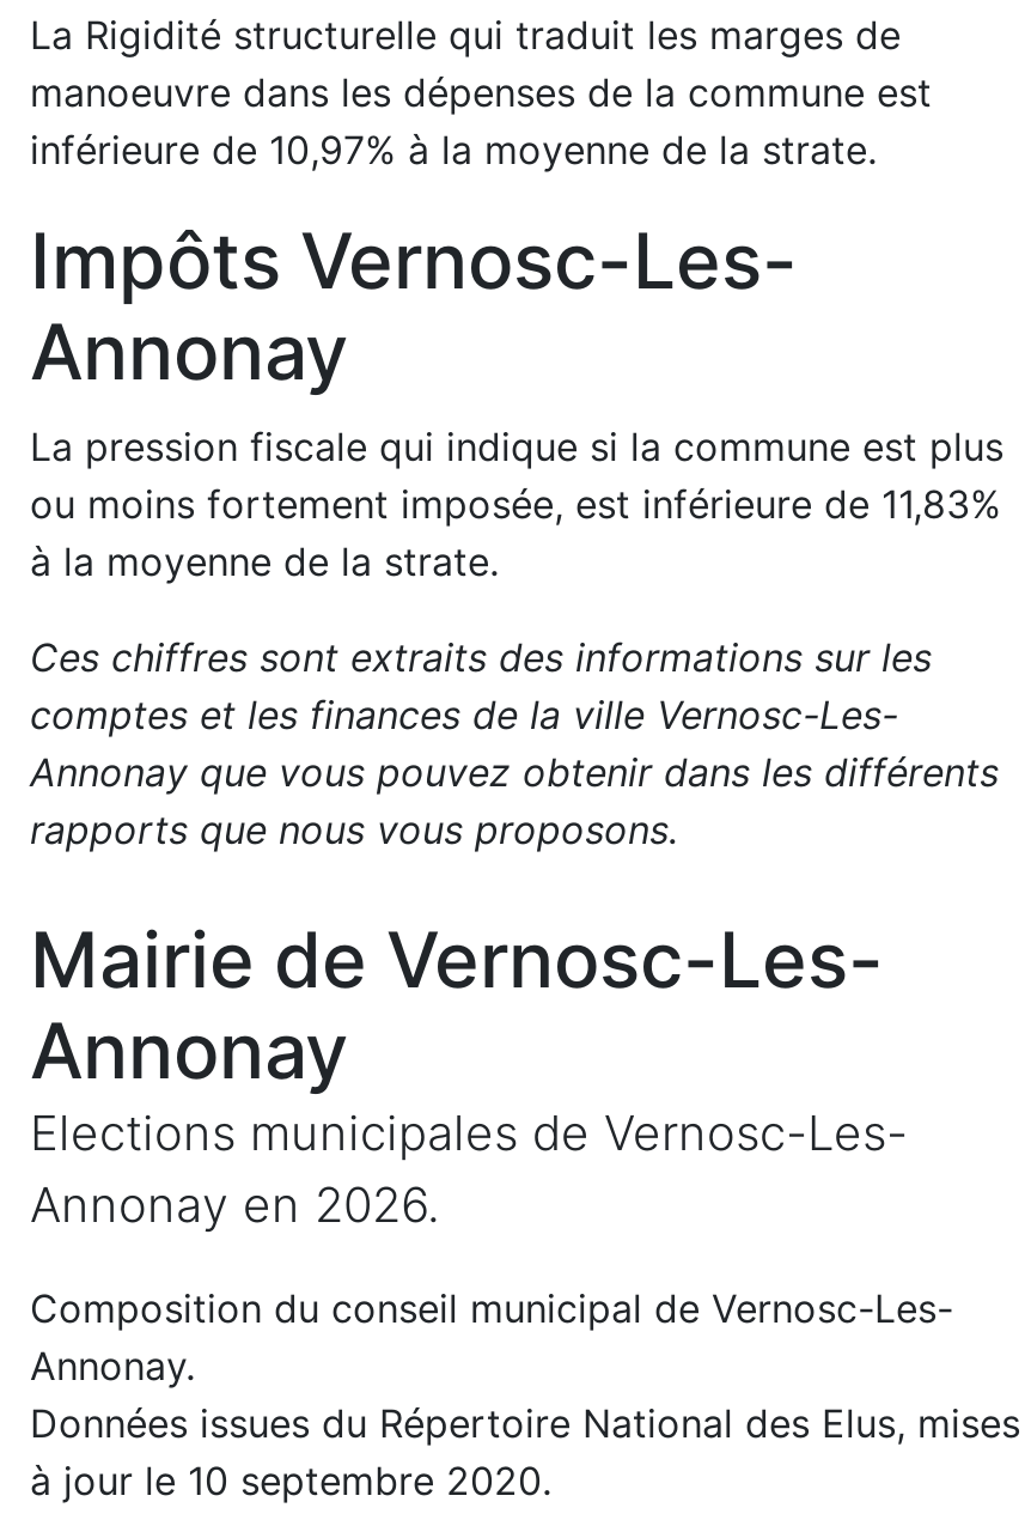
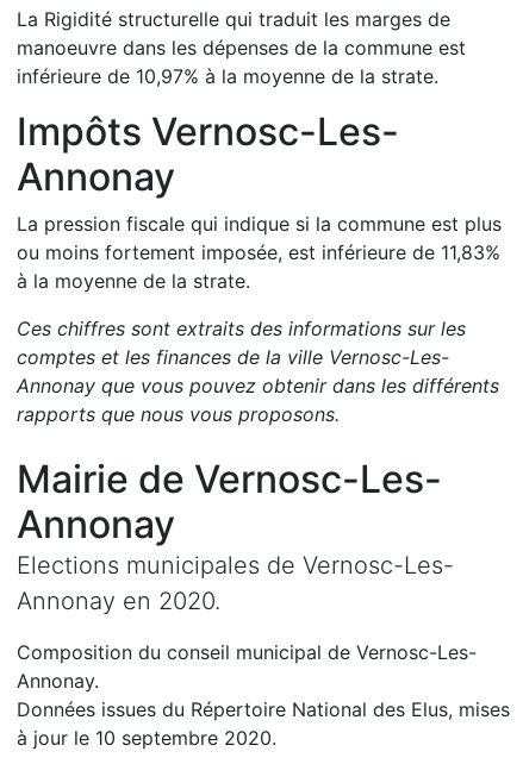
- Annonay en 2026.
+ Annonay en 2020.
